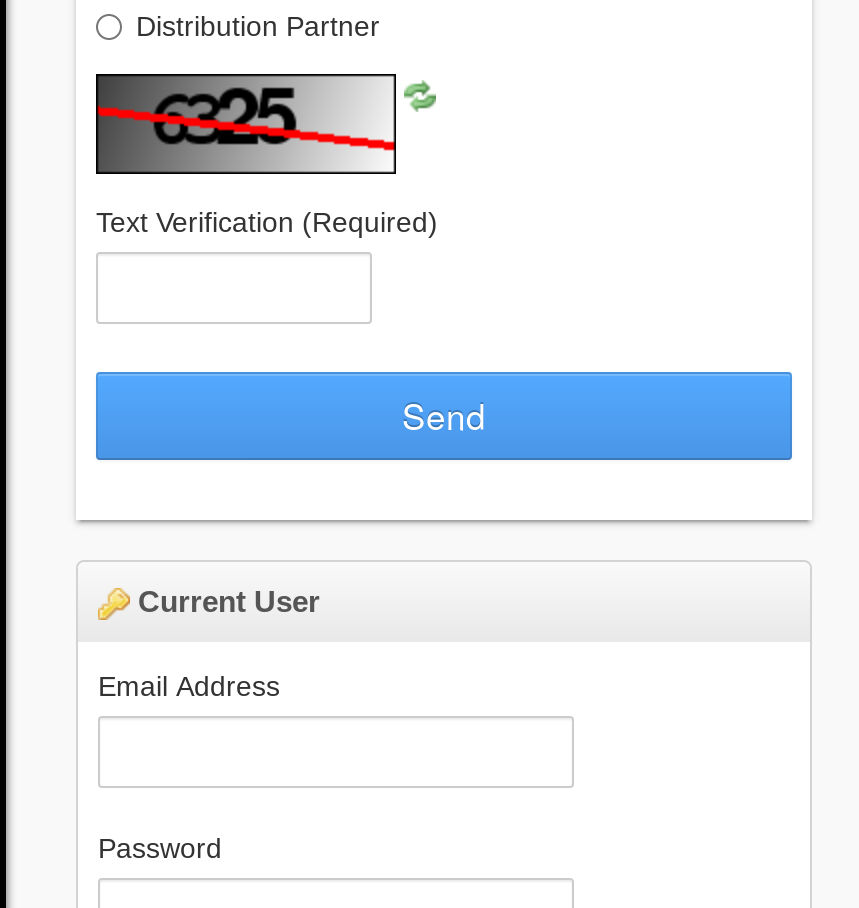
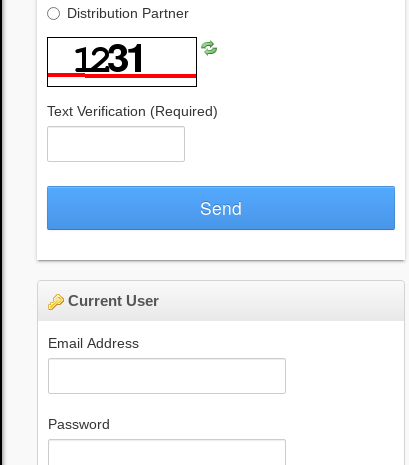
- [image]
+ [image]
